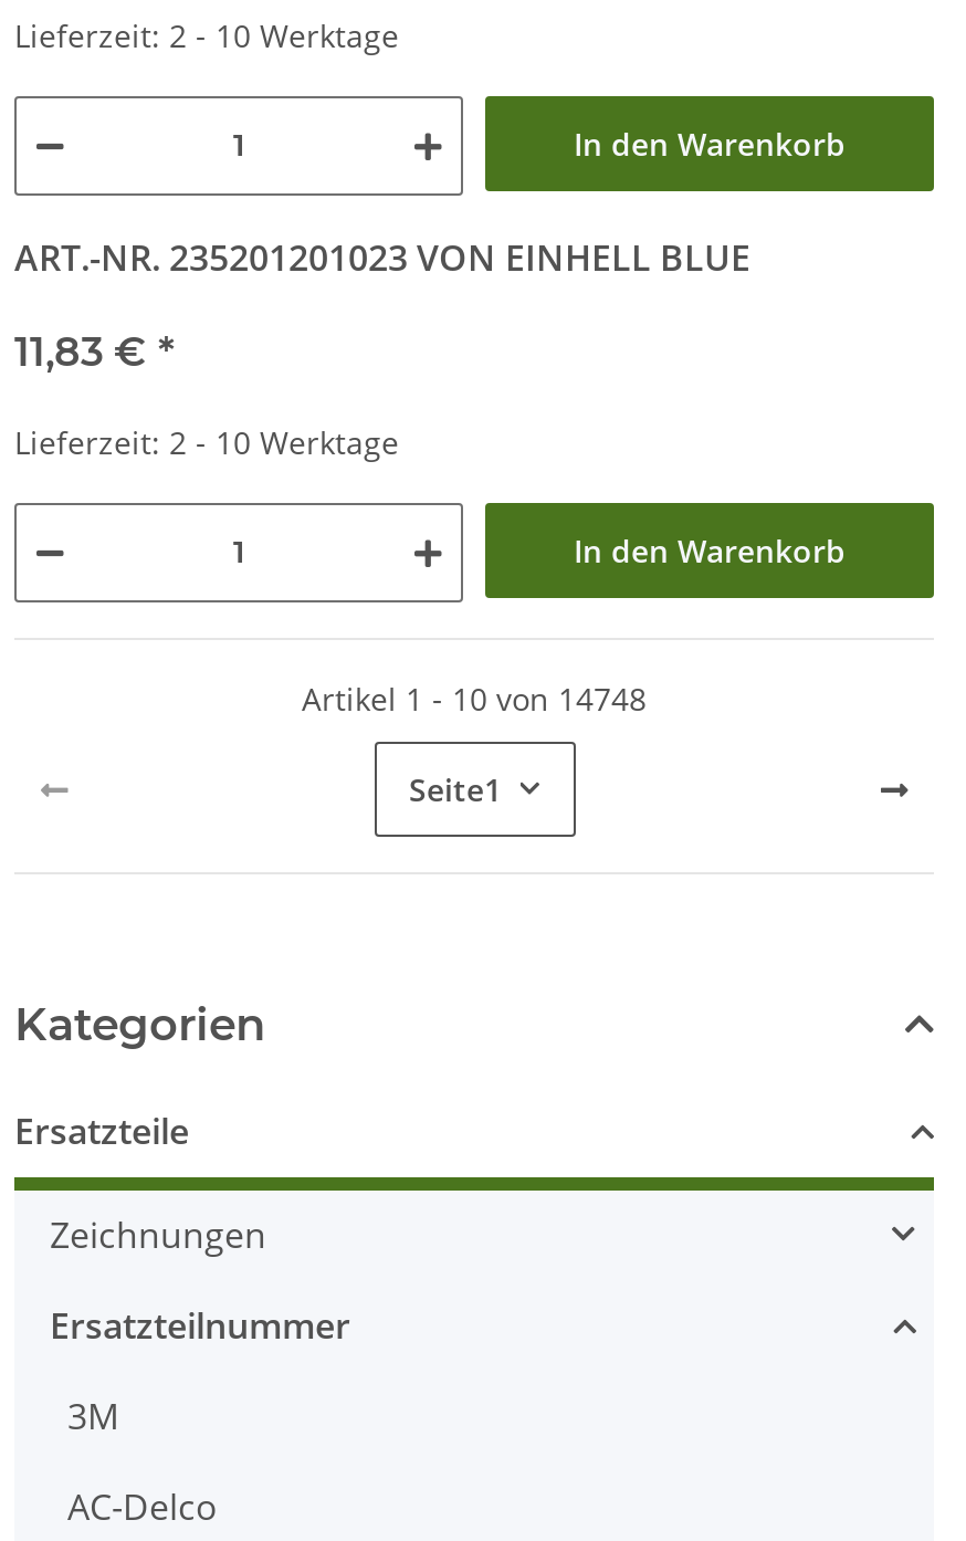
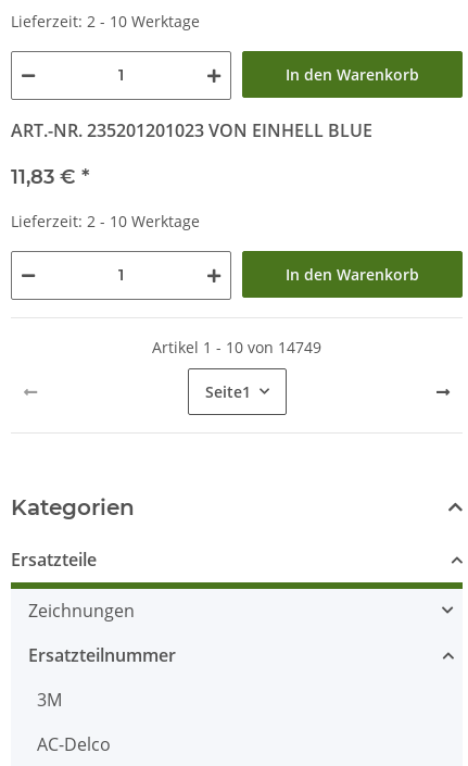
- Artikel 1 - 10 von 14748
+ Artikel 1 - 10 von 14749
